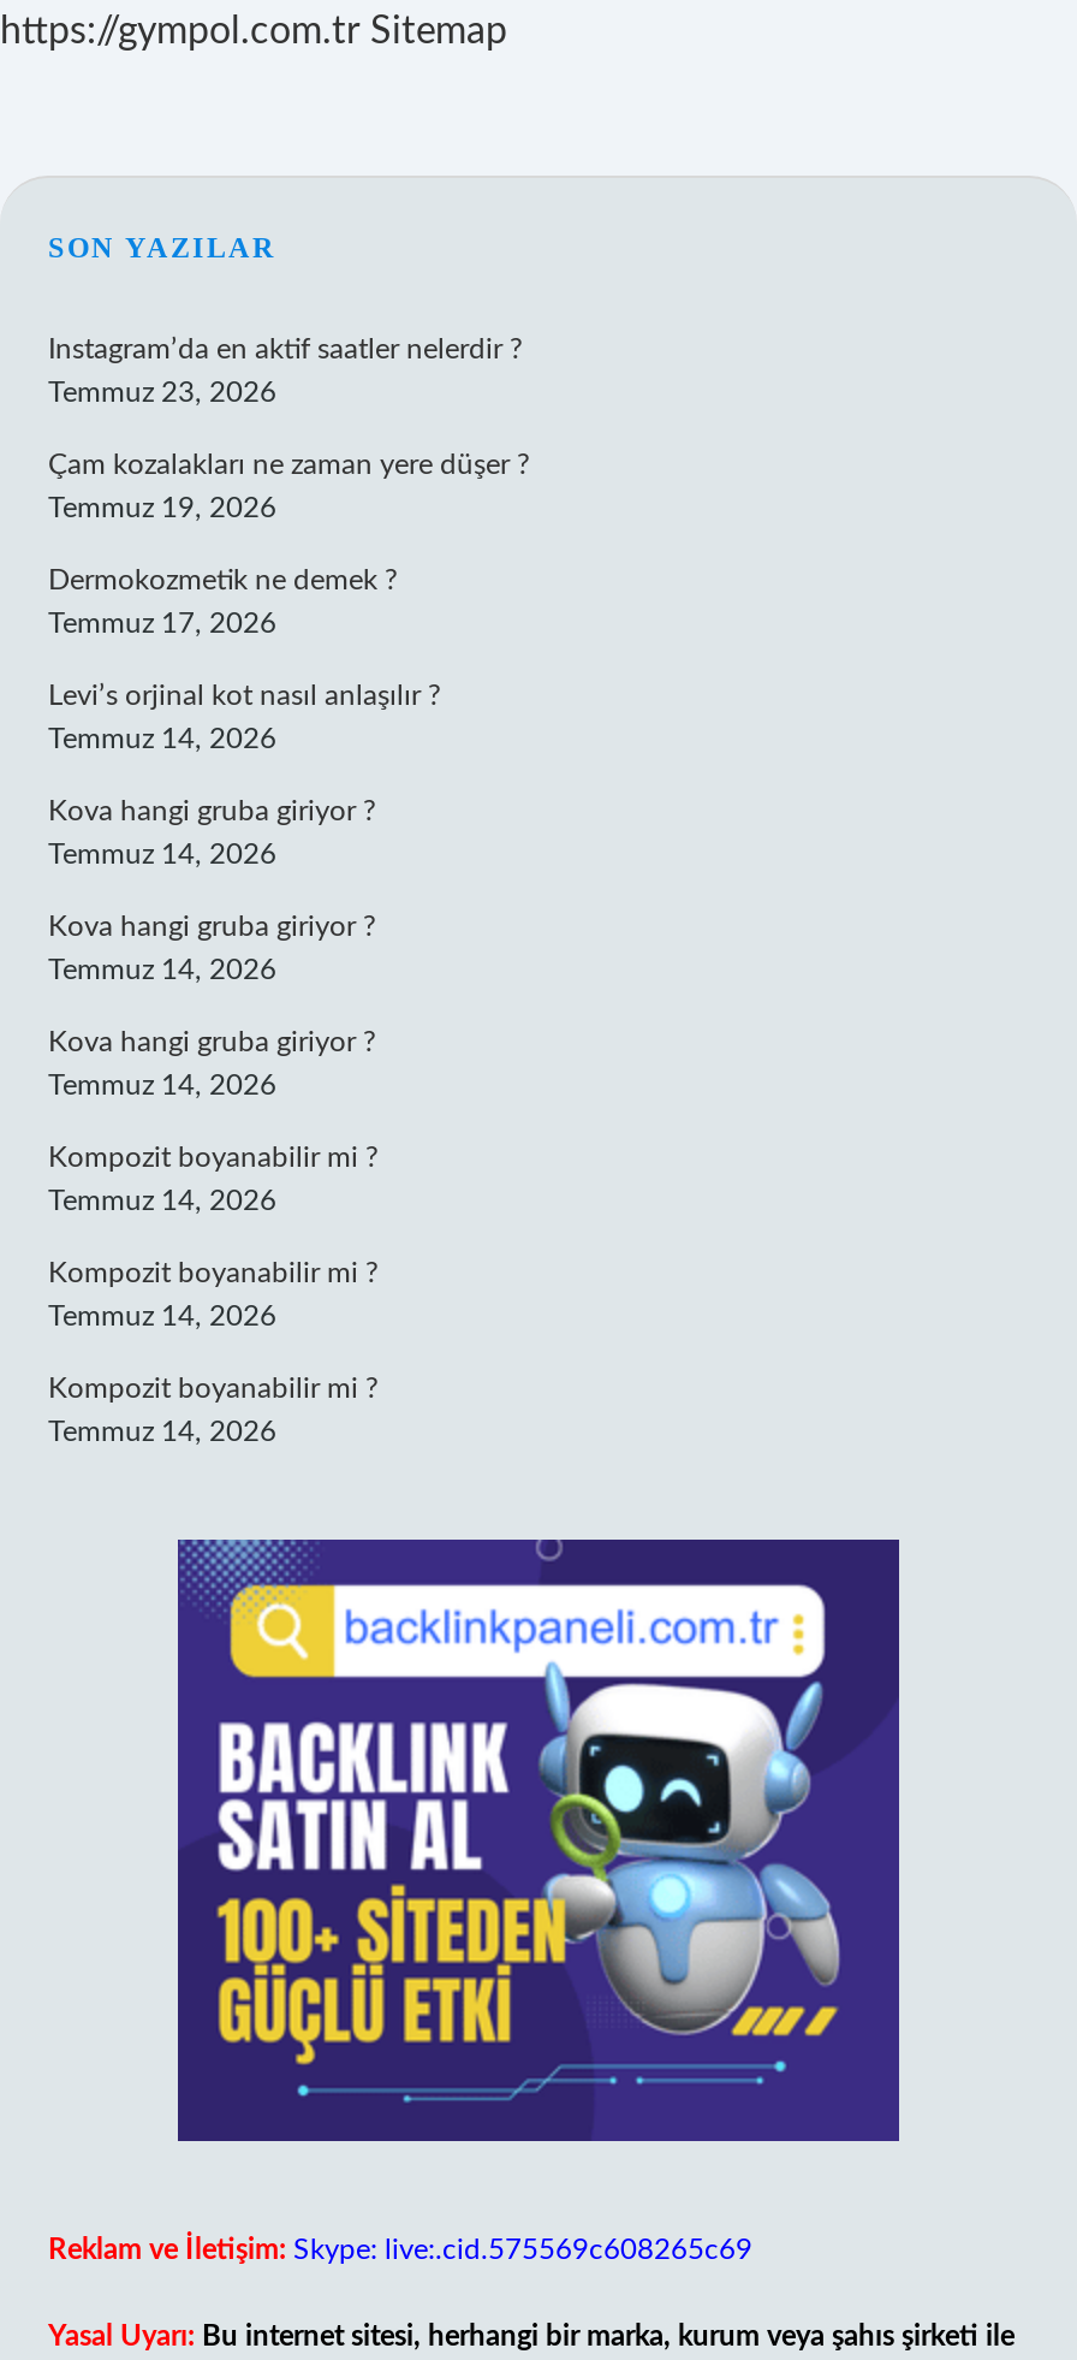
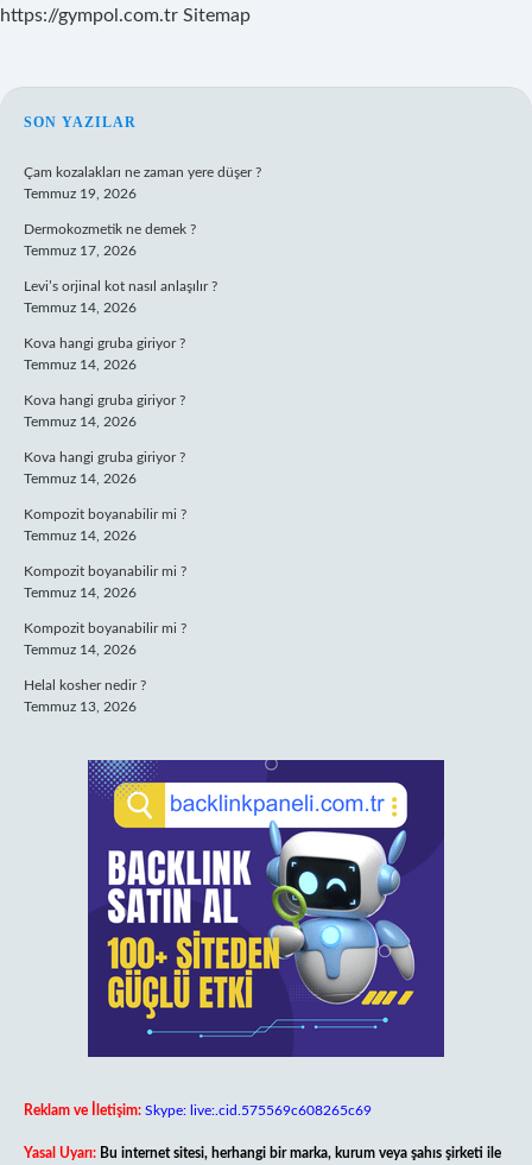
- Instagram’da en aktif saatler nelerdir ?
- Temmuz 23, 2026

moved up: Çam kozalakları ne zaman yere düşer ? | Temmuz 19, 2026 | Dermokozmetik ne demek ? | ... | Kompozit boyanabilir mi ? | Temmuz 14, 2026

+ Helal kosher nedir ?
+ Temmuz 13, 2026
